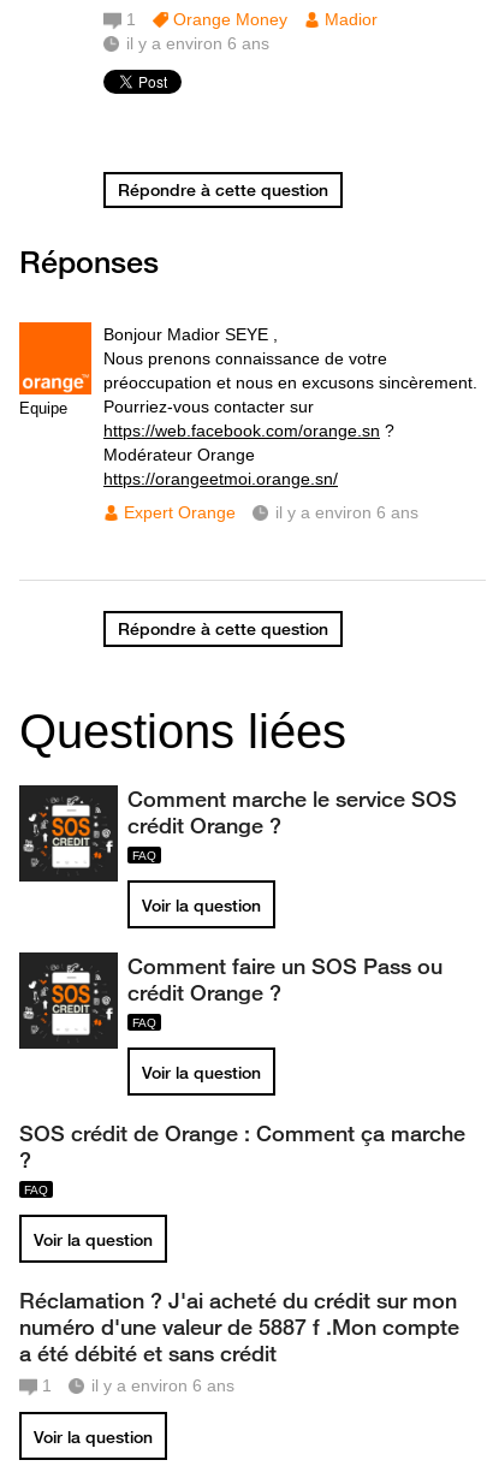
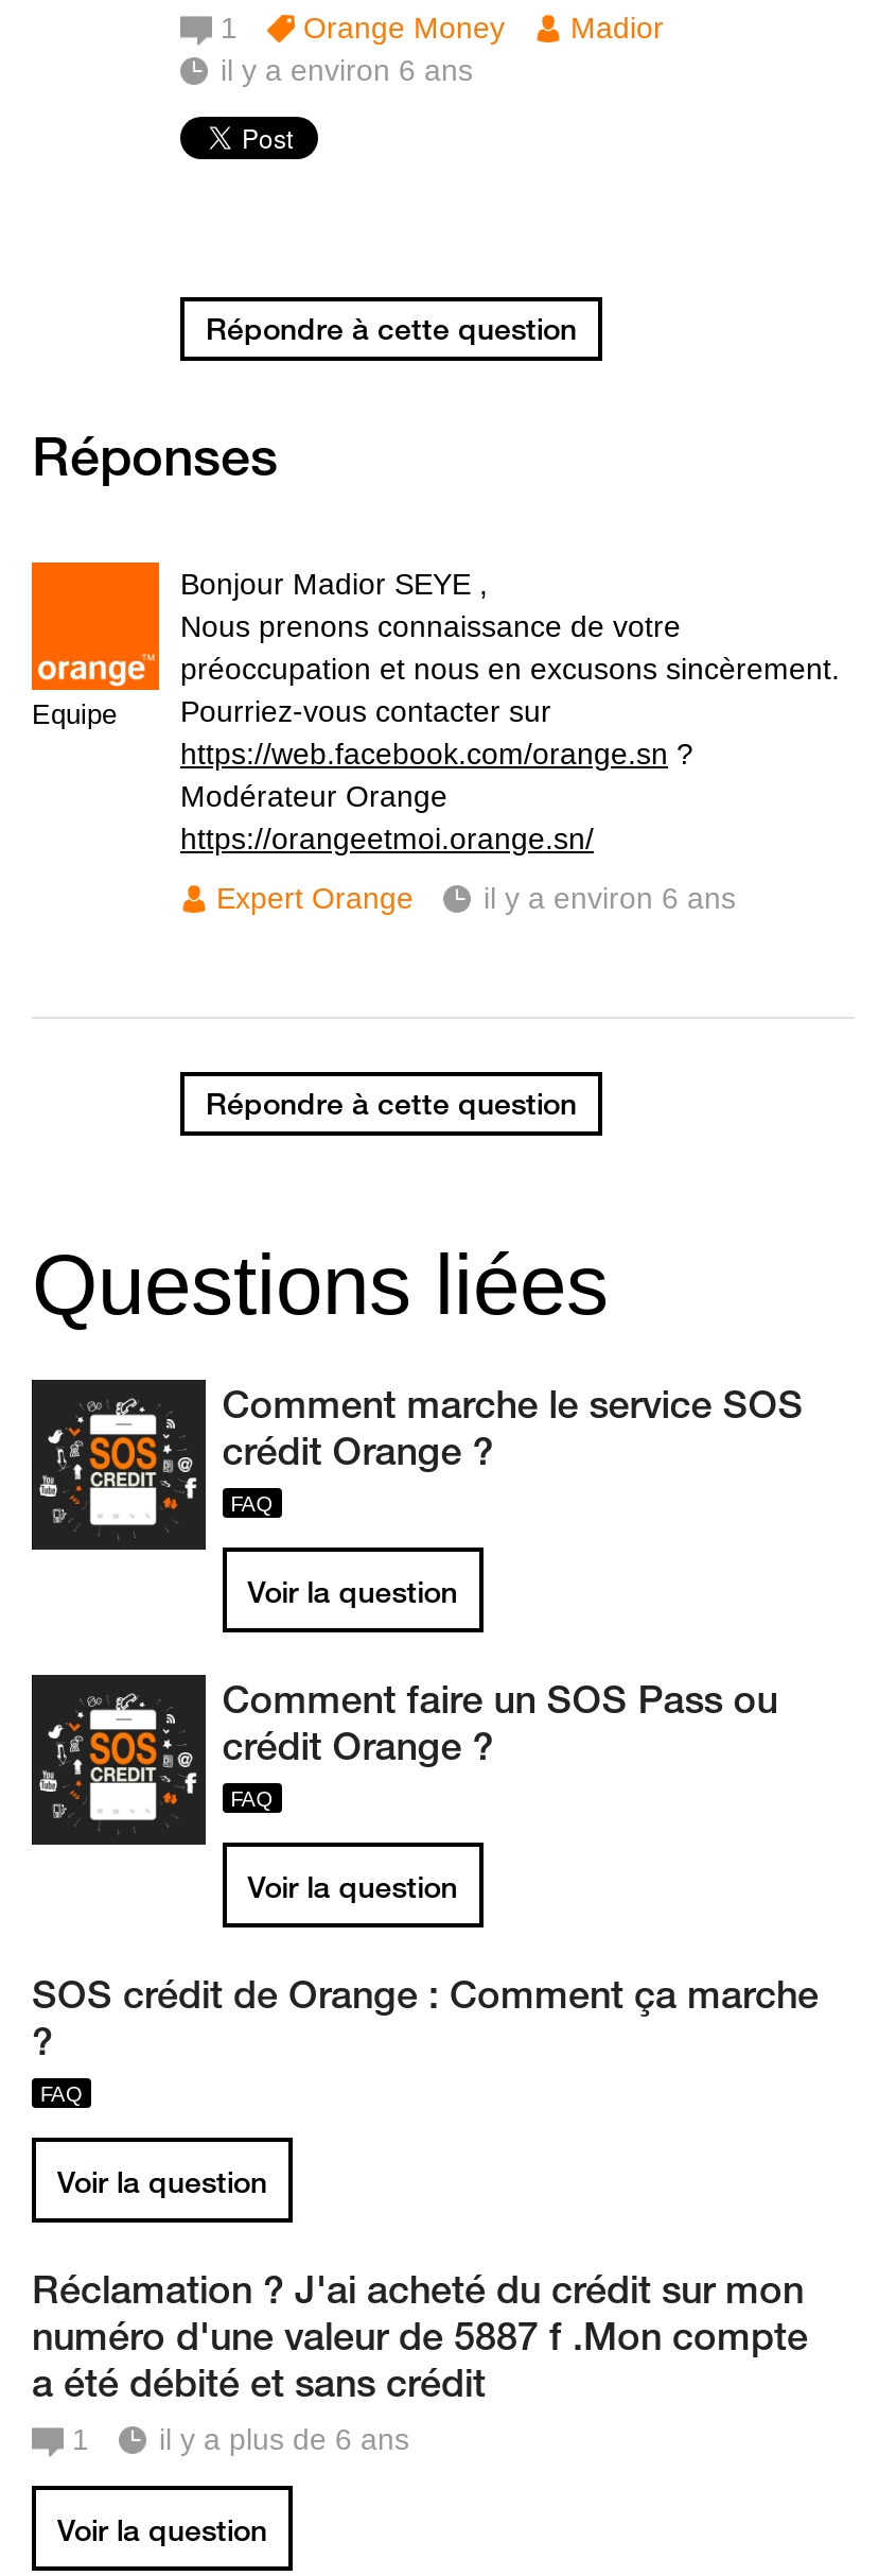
- il y a environ 6 ans
+ il y a plus de 6 ans
